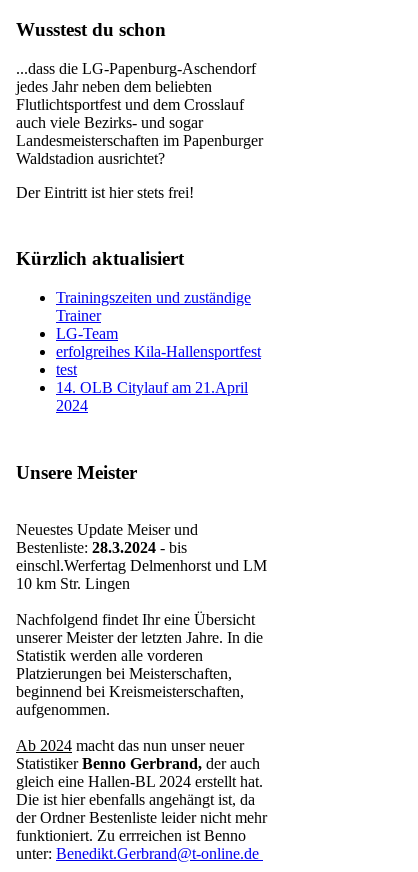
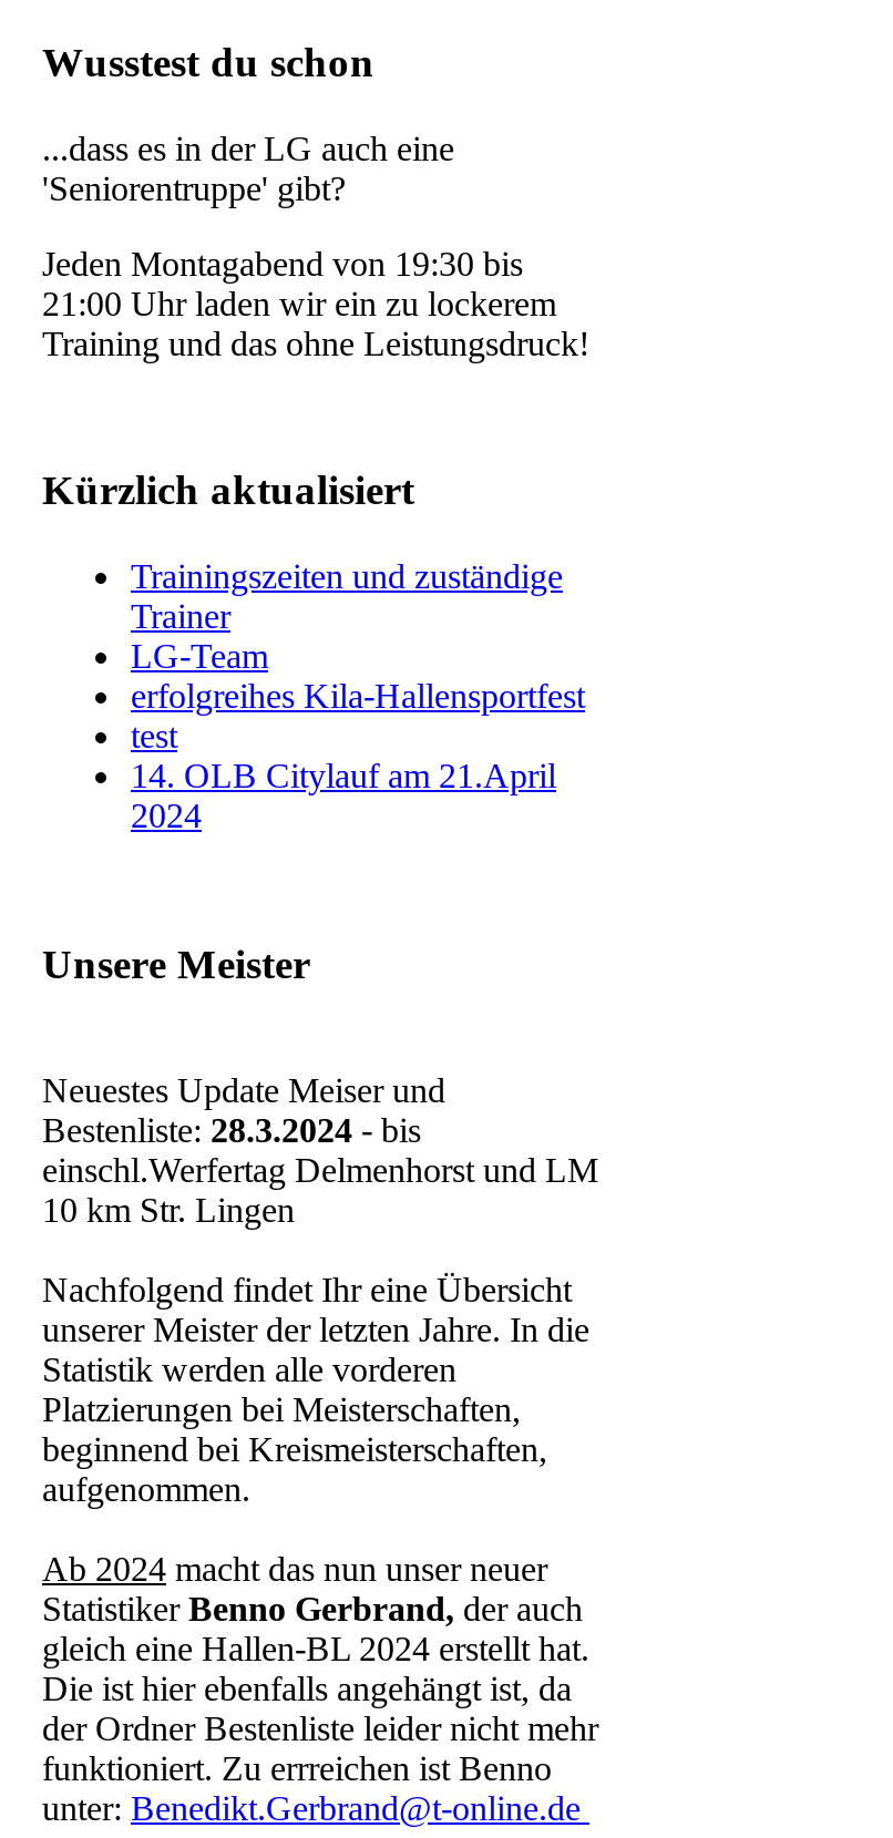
- ...dass die LG-Papenburg-Aschendorf
- jedes Jahr neben dem beliebten
- Flutlichtsportfest und dem Crosslauf
- auch viele Bezirks- und sogar
- Landesmeisterschaften im Papenburger
- Waldstadion ausrichtet?
+ ...dass es in der LG auch eine
+ 'Seniorentruppe' gibt?

- Der Eintritt ist hier stets frei!
+ Jeden Montagabend von 19:30 bis
+ 21:00 Uhr laden wir ein zu lockerem
+ Training und das ohne Leistungsdruck!
